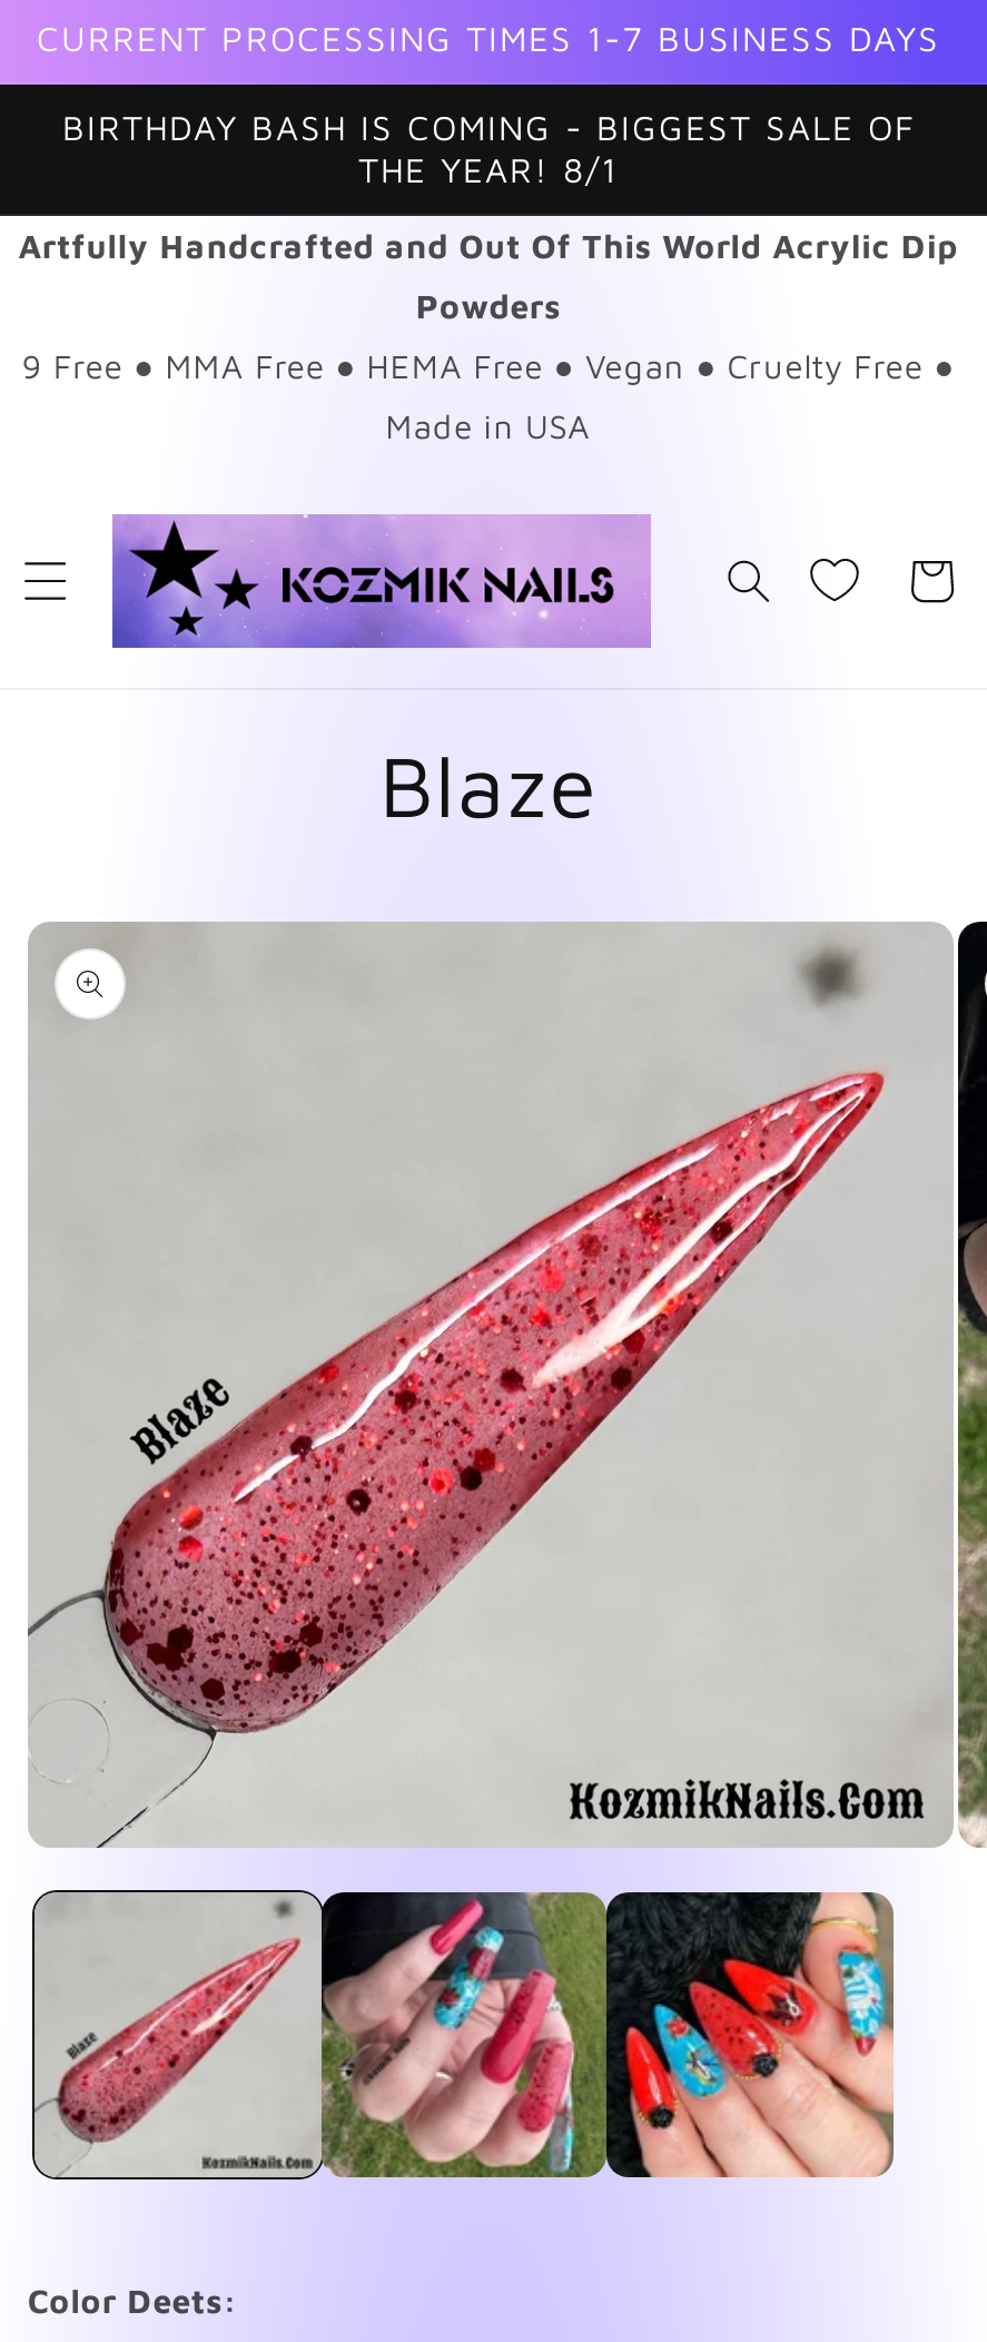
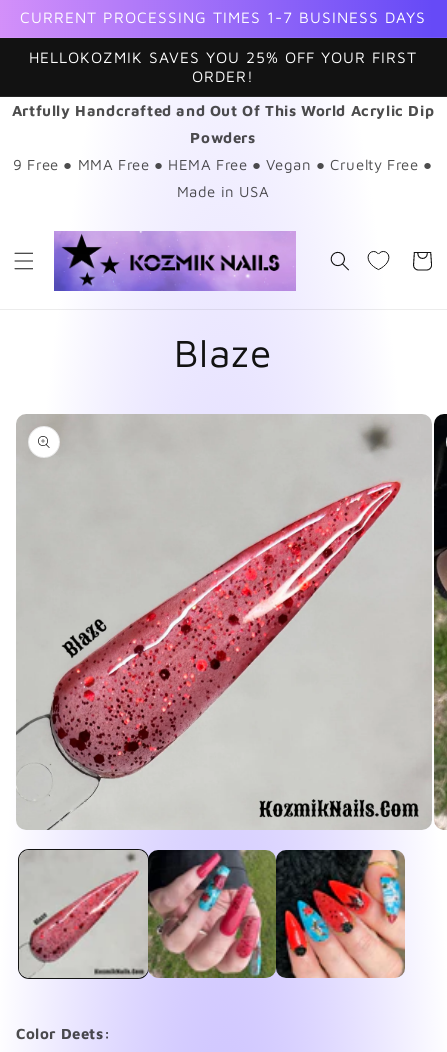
- BIRTHDAY BASH IS COMING - BIGGEST SALE OF
- THE YEAR! 8/1
+ HELLOKOZMIK SAVES YOU 25% OFF YOUR FIRST
+ ORDER!
